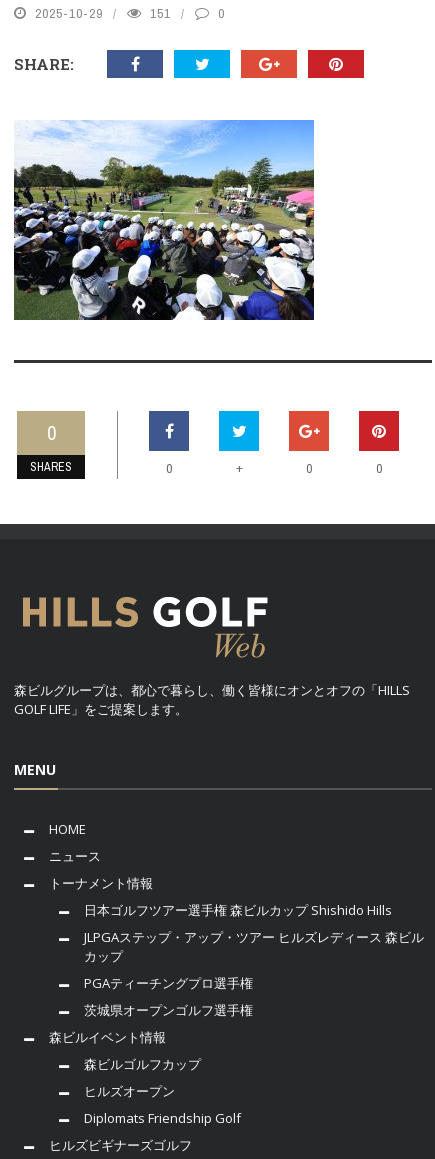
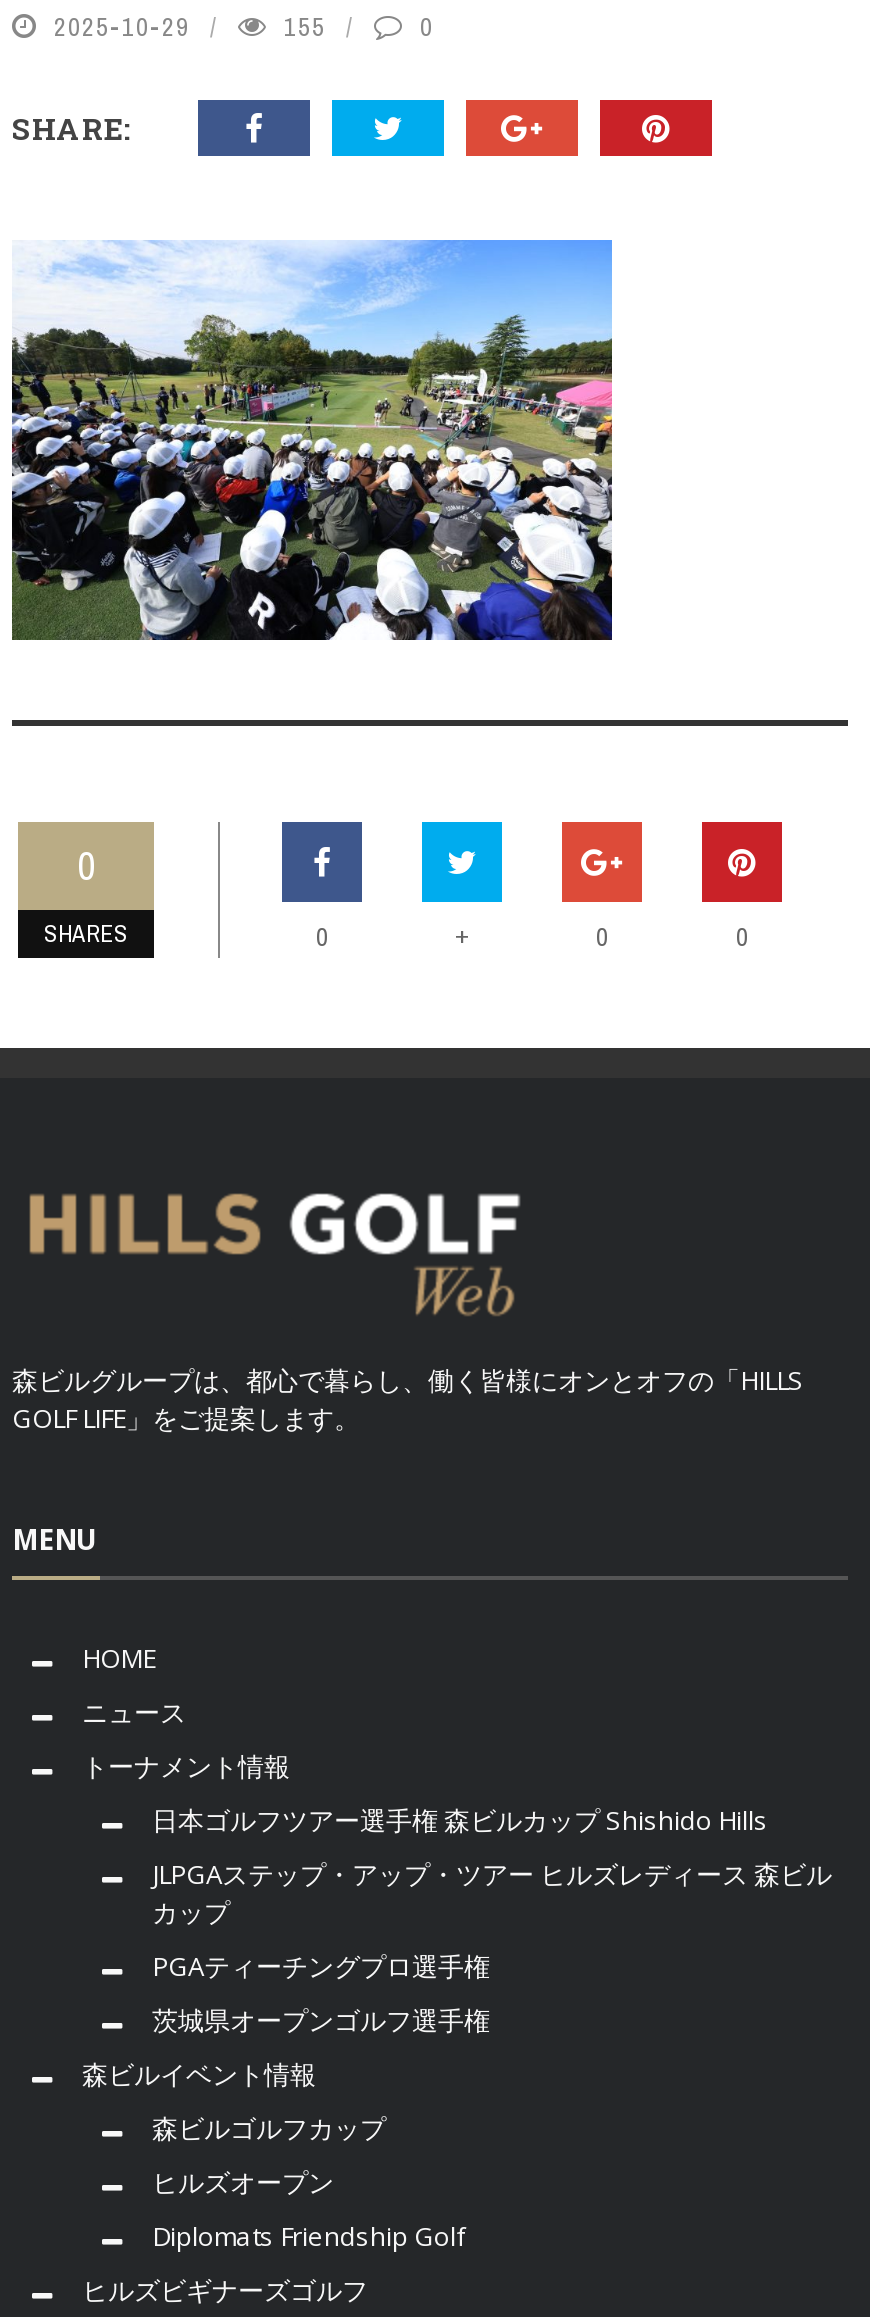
- 151
+ 155
